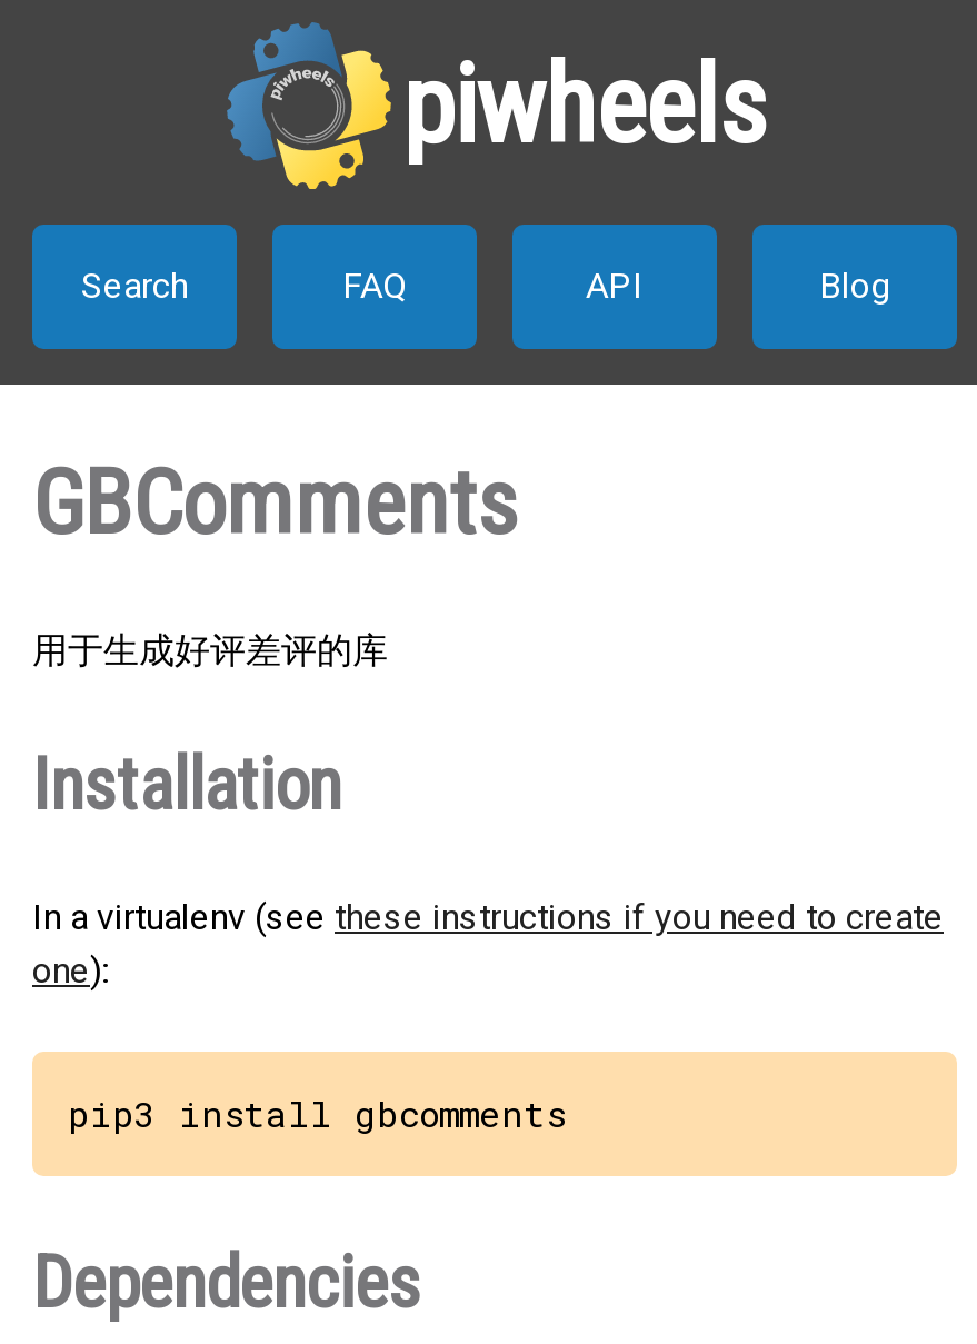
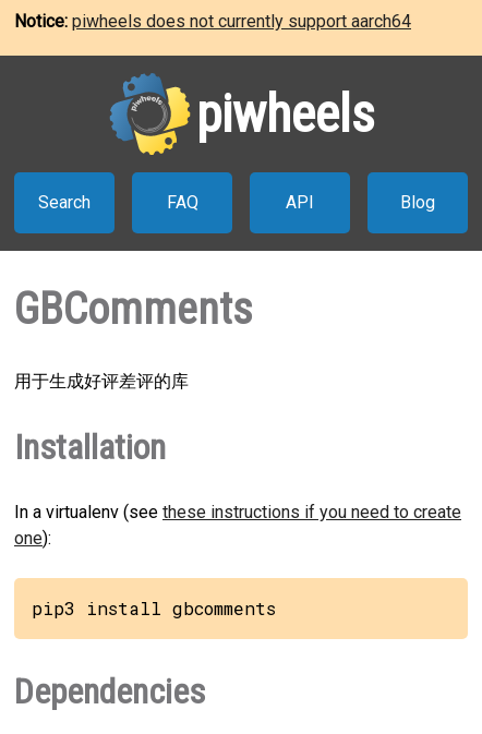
+ Notice: piwheels does not currently support aarch64
